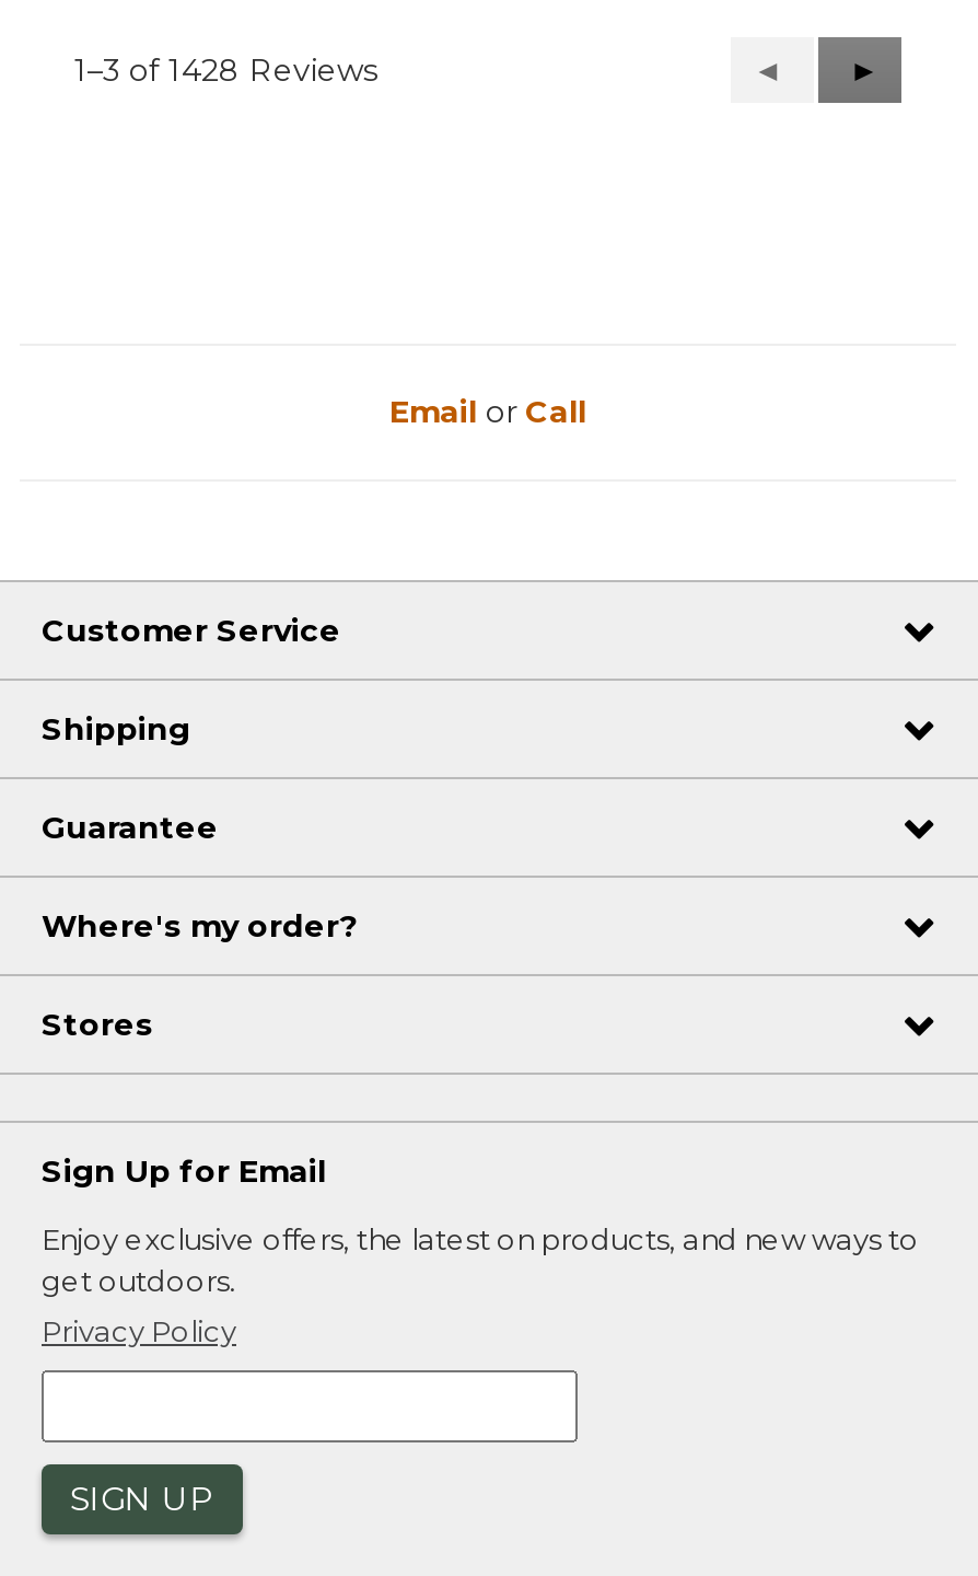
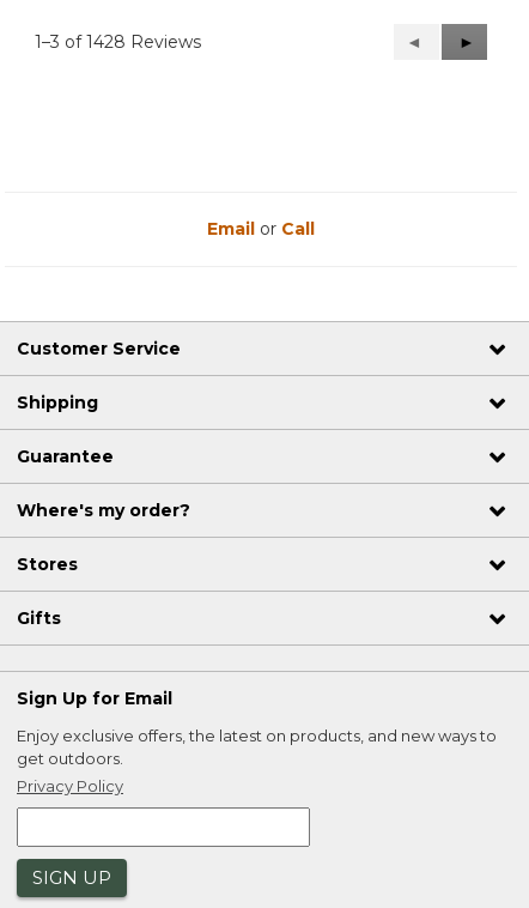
+ Gifts
